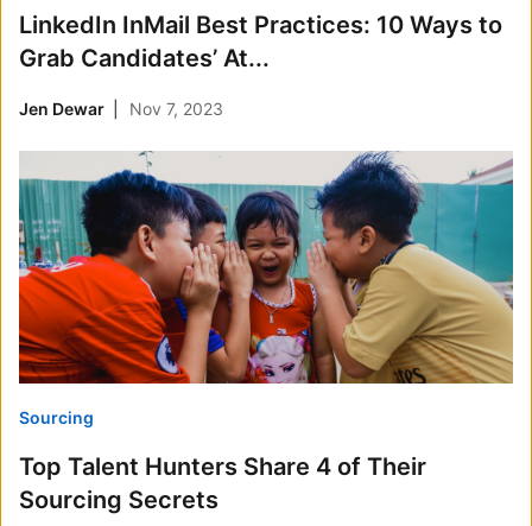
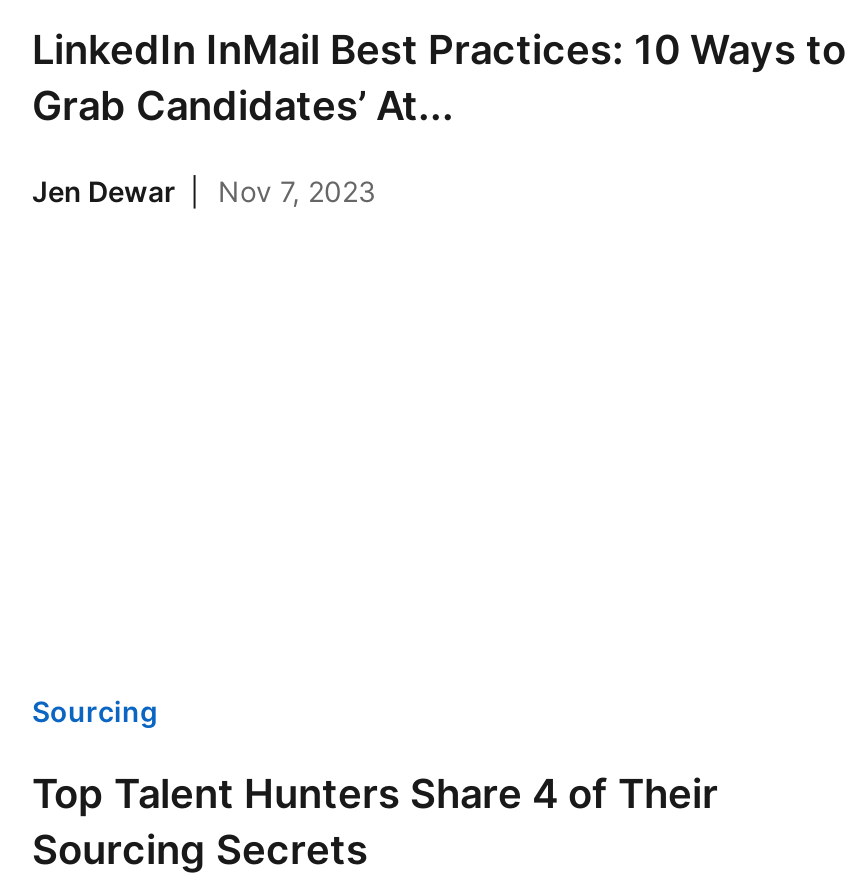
- [image]
